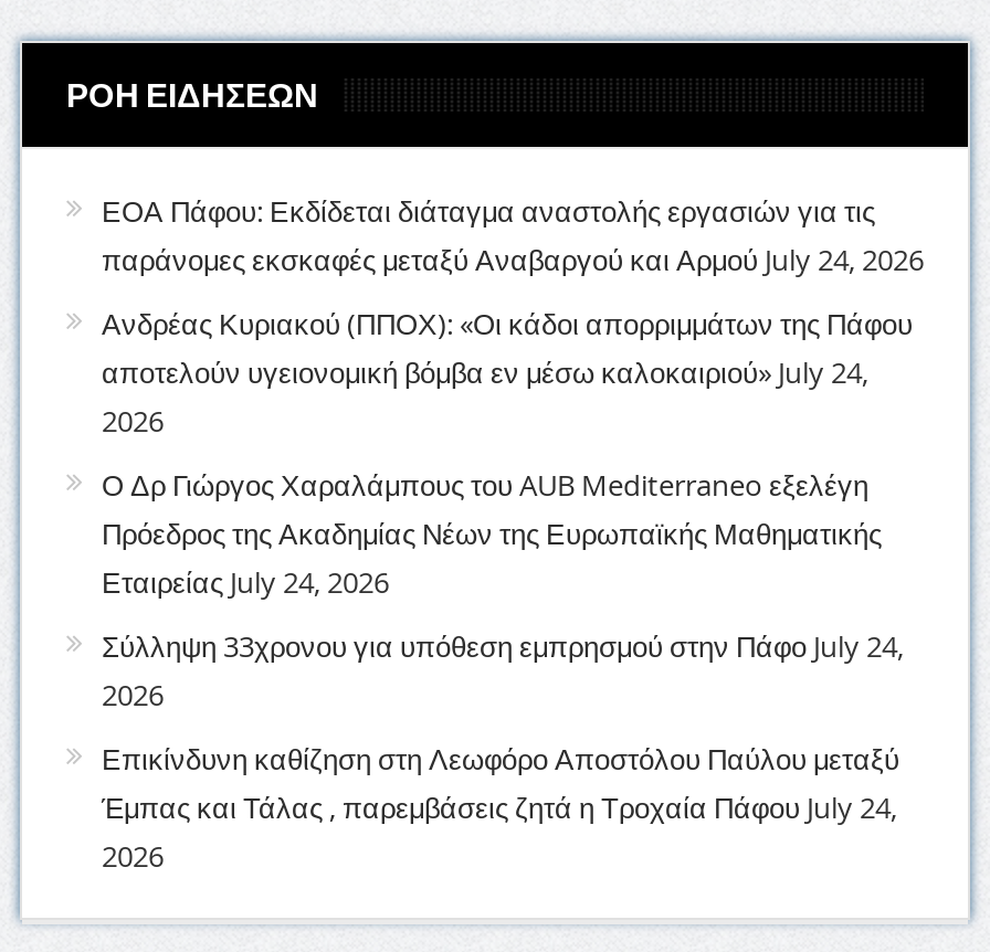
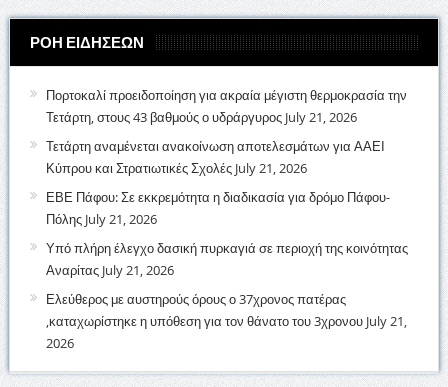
- ΕΟΑ Πάφου: Εκδίδεται διάταγμα αναστολής εργασιών για τις
- παράνομες εκσκαφές μεταξύ Αναβαργού και Αρμού July 24, 2026
+ Πορτοκαλί προειδοποίηση για ακραία μέγιστη θερμοκρασία την
+ Τετάρτη, στους 43 βαθμούς ο υδράργυρος July 21, 2026

- Ανδρέας Κυριακού (ΠΠΟΧ): «Οι κάδοι απορριμμάτων της Πάφου
- αποτελούν υγειονομική βόμβα εν μέσω καλοκαιριού» July 24,
- 2026
+ Τετάρτη αναμένεται ανακοίνωση αποτελεσμάτων για ΑΑΕΙ
+ Κύπρου και Στρατιωτικές Σχολές July 21, 2026

- Ο Δρ Γιώργος Χαραλάμπους του AUB Mediterraneo εξελέγη
- Πρόεδρος της Ακαδημίας Νέων της Ευρωπαϊκής Μαθηματικής
- Εταιρείας July 24, 2026
+ ΕΒΕ Πάφου: Σε εκκρεμότητα η διαδικασία για δρόμο Πάφου-
+ Πόλης July 21, 2026

- Σύλληψη 33χρονου για υπόθεση εμπρησμού στην Πάφο July 24,
- 2026
+ Υπό πλήρη έλεγχο δασική πυρκαγιά σε περιοχή της κοινότητας
+ Αναρίτας July 21, 2026

- Επικίνδυνη καθίζηση στη Λεωφόρο Αποστόλου Παύλου μεταξύ
- Έμπας και Τάλας , παρεμβάσεις ζητά η Τροχαία Πάφου July 24,
+ Ελεύθερος με αυστηρούς όρους ο 37χρονος πατέρας
+ ,καταχωρίστηκε η υπόθεση για τον θάνατο του 3χρονου July 21,
